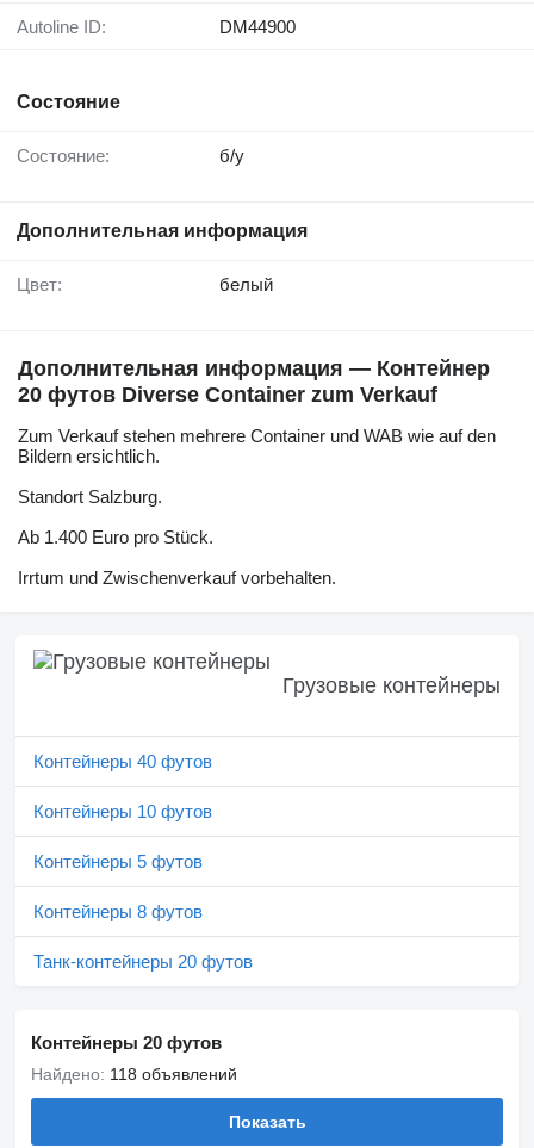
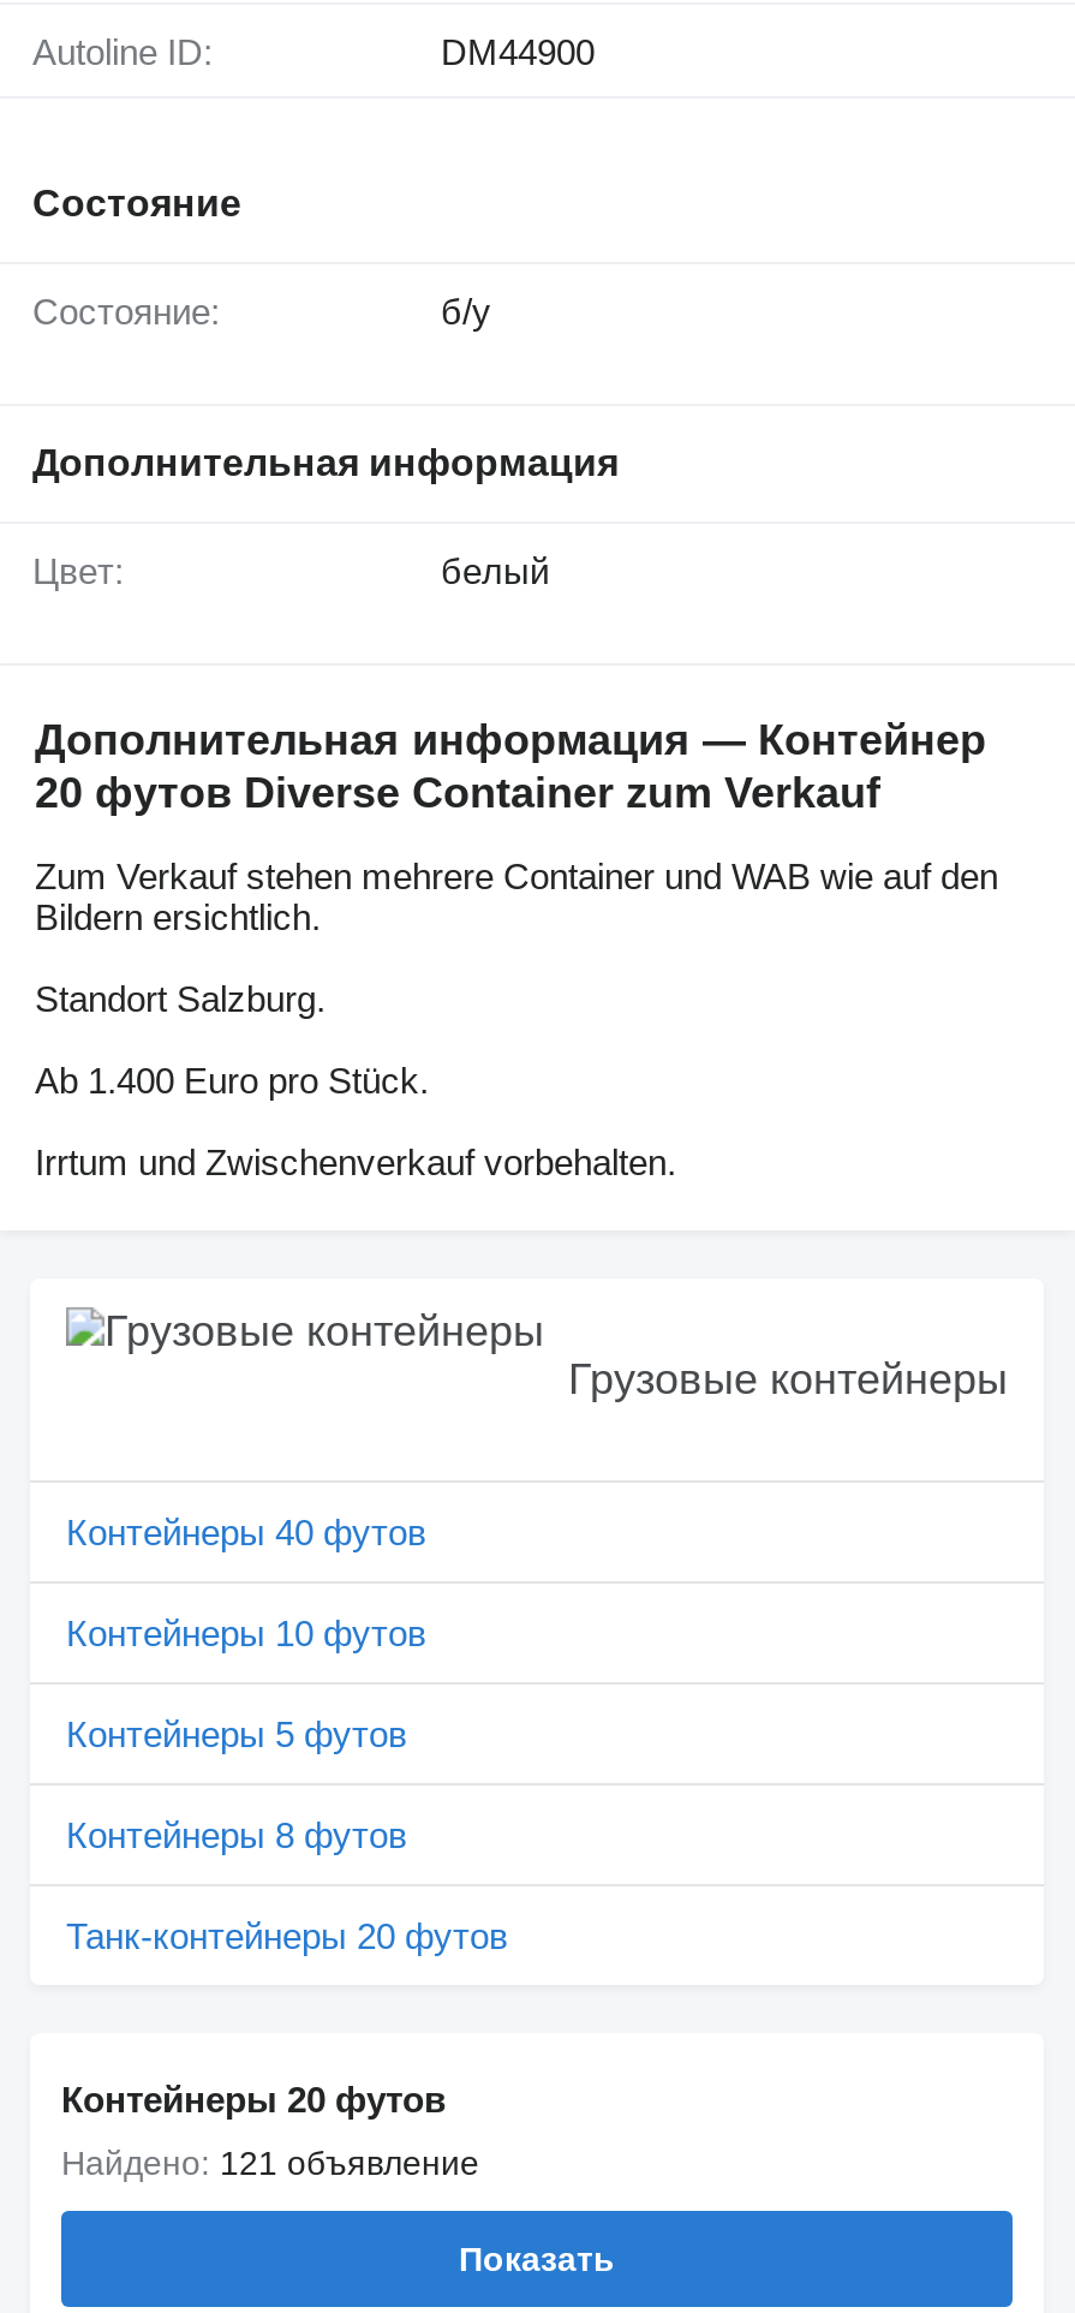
- Найдено: 118 объявлений
+ Найдено: 121 объявление
